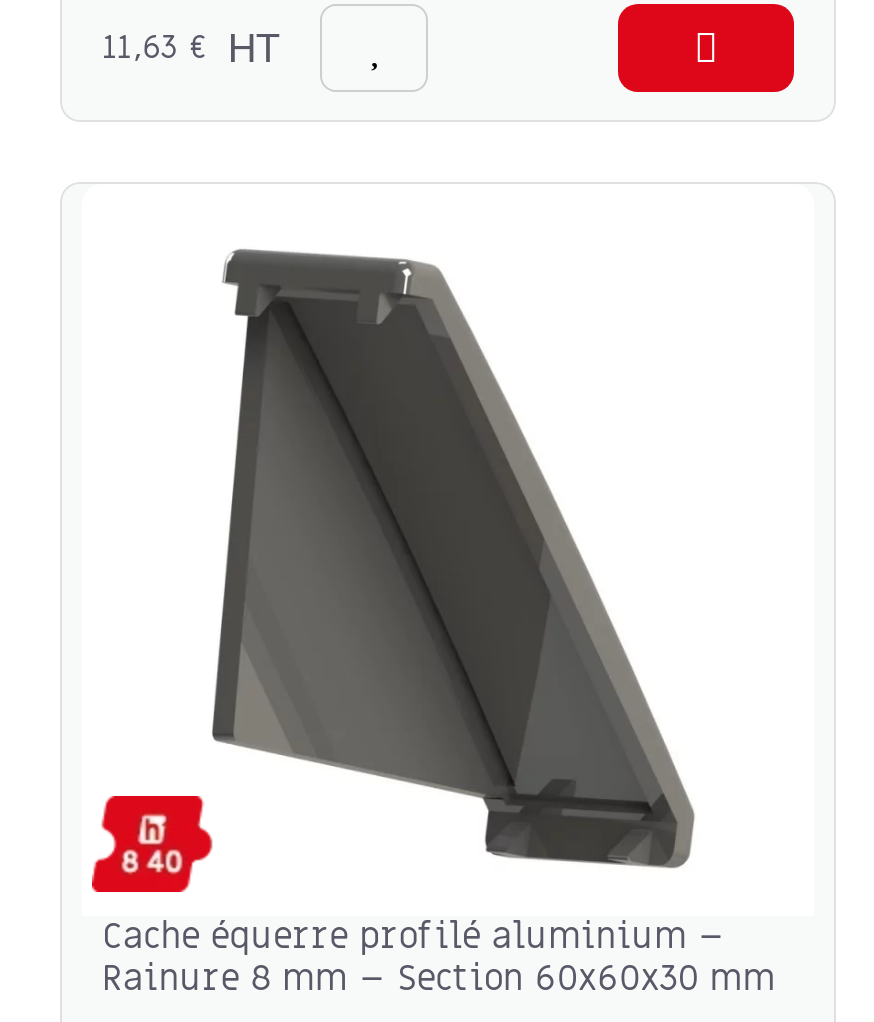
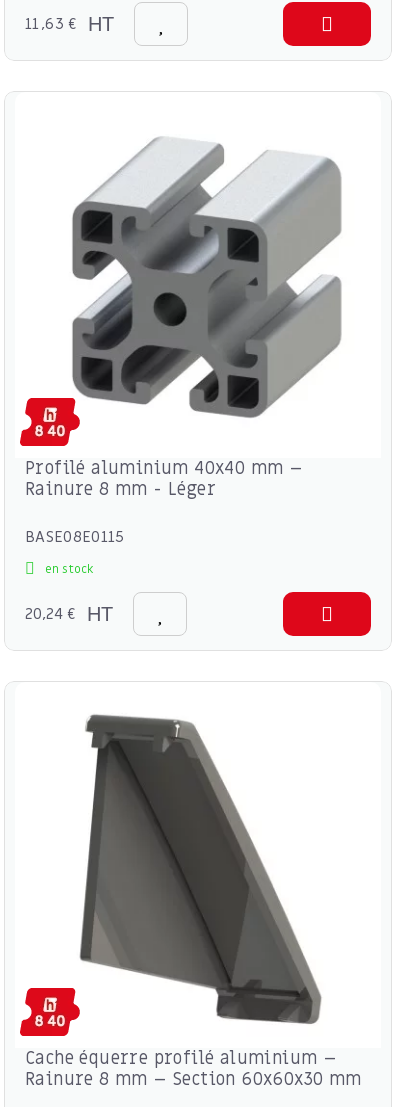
+ [image]
+ Profilé aluminium 40x40 mm –
+ Rainure 8 mm - Léger
+ BASE08E0115
+ en stock
+ 20,24 € HT
